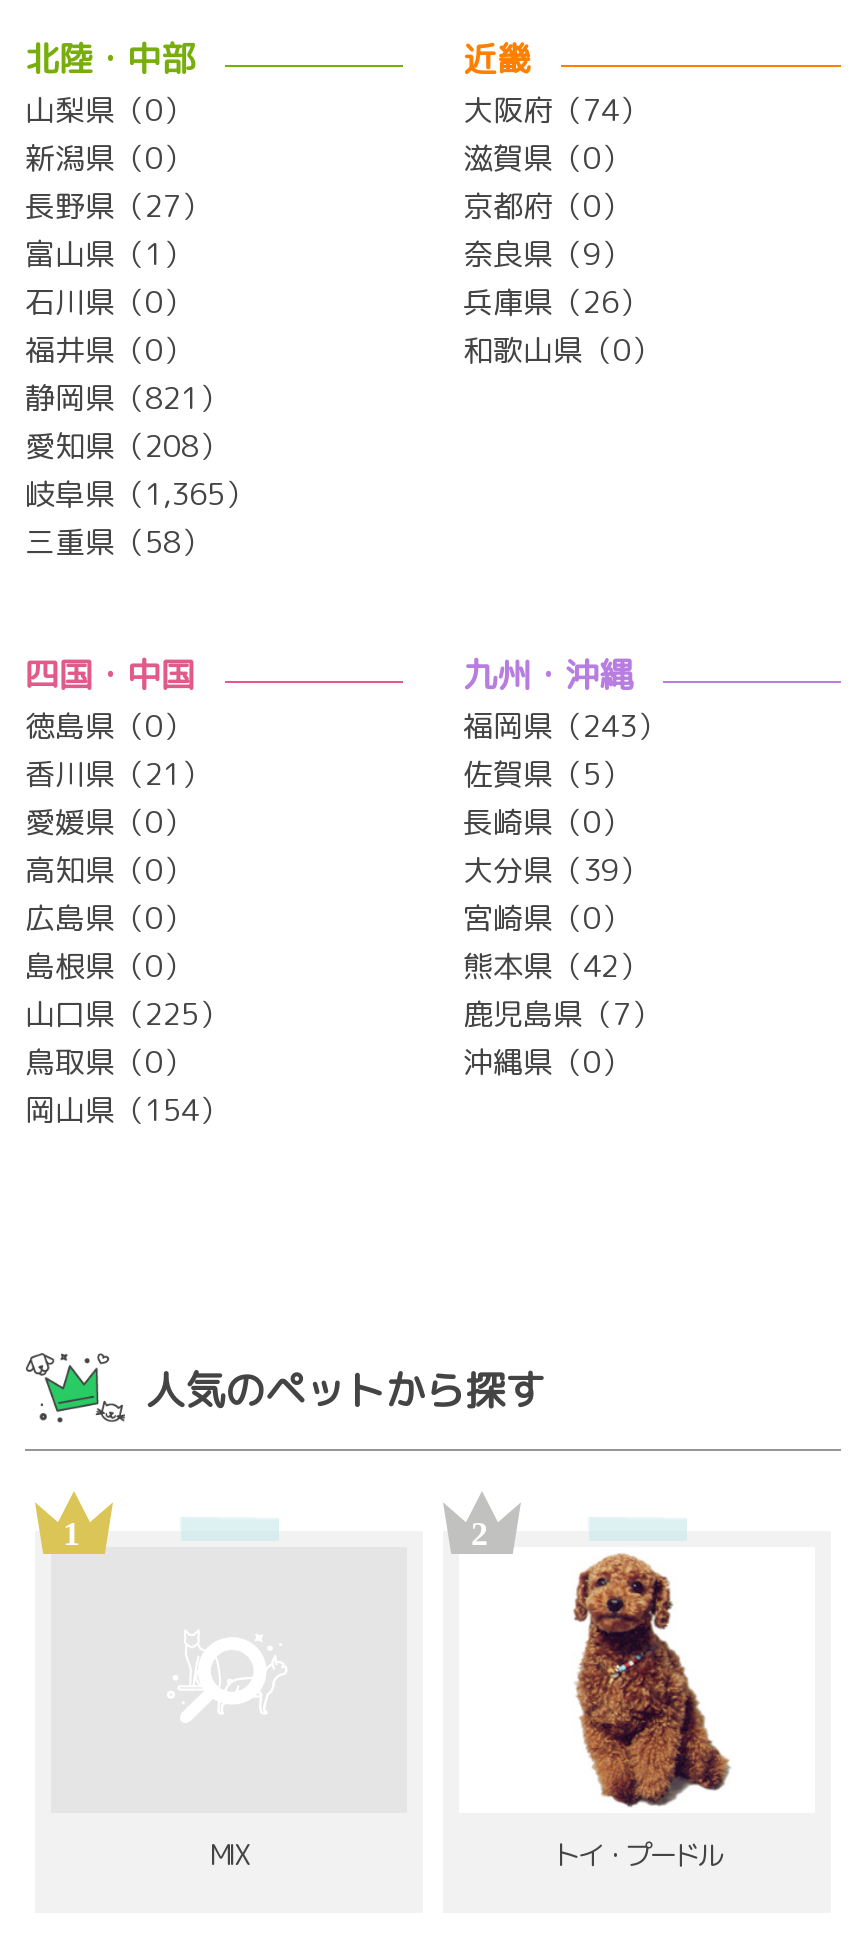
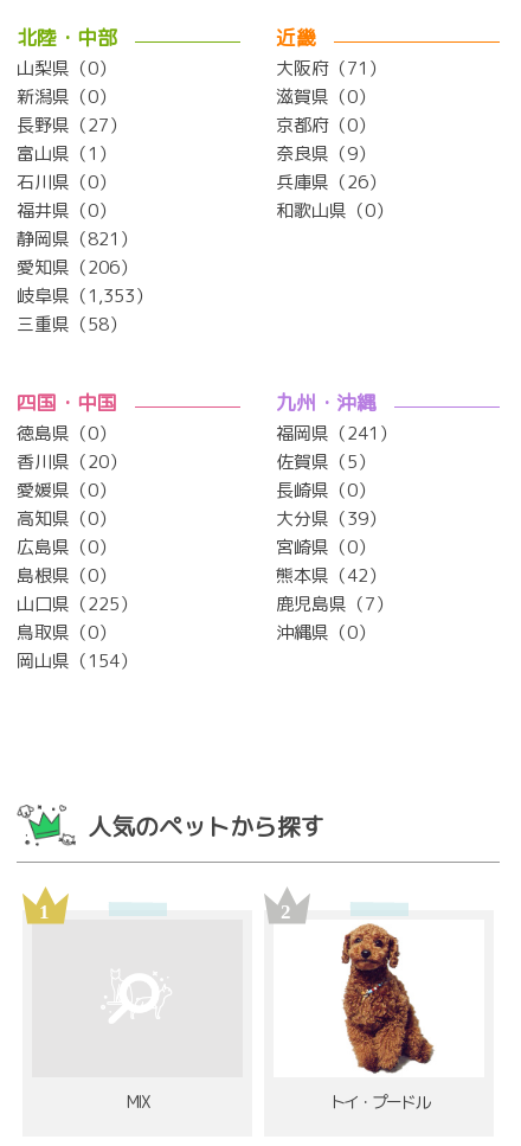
- 大阪府（74）
+ 大阪府（71）

- 愛知県（208）
+ 愛知県（206）

- 岐阜県（1,365）
+ 岐阜県（1,353）

- 福岡県（243）
+ 福岡県（241）

- 香川県（21）
+ 香川県（20）
